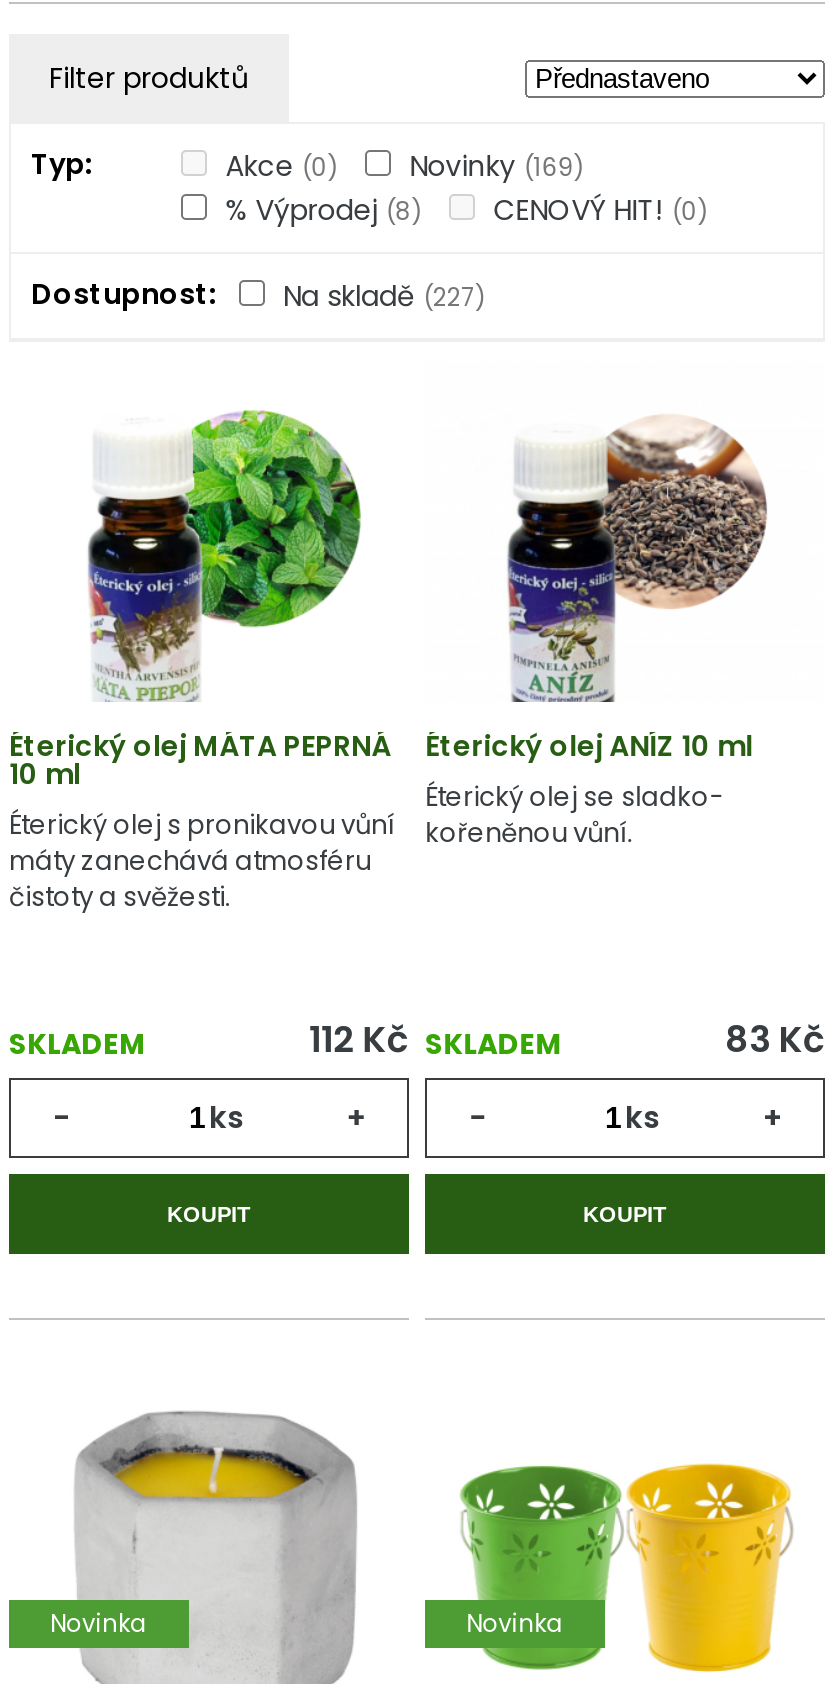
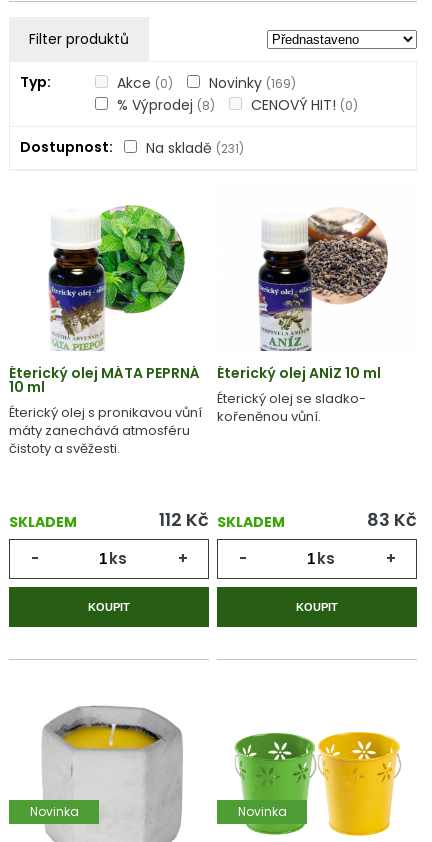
- Dostupnost Na skladě (227)
+ Dostupnost Na skladě (231)
